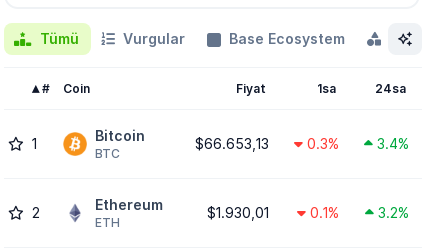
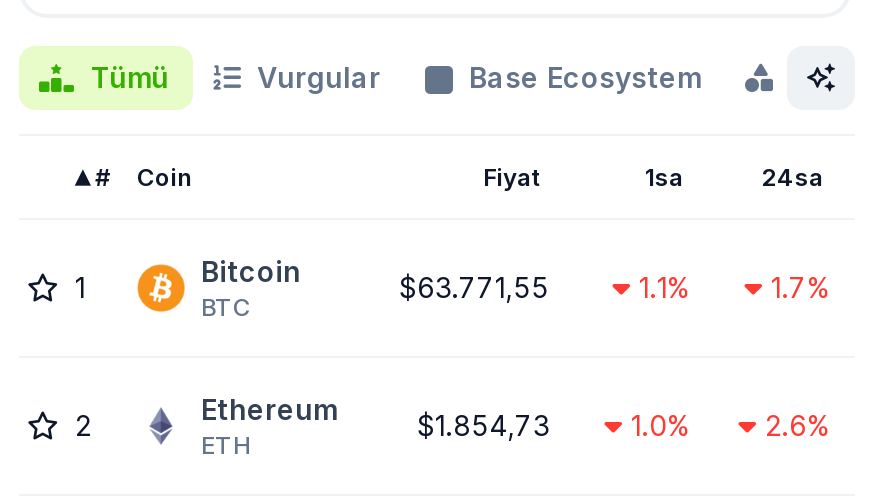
- $66.653,13
+ $63.771,55

- 0.3%
+ 1.1%

- 3.4%
+ 1.7%

- $1.930,01
+ $1.854,73

- 0.1%
+ 1.0%

- 3.2%
+ 2.6%
